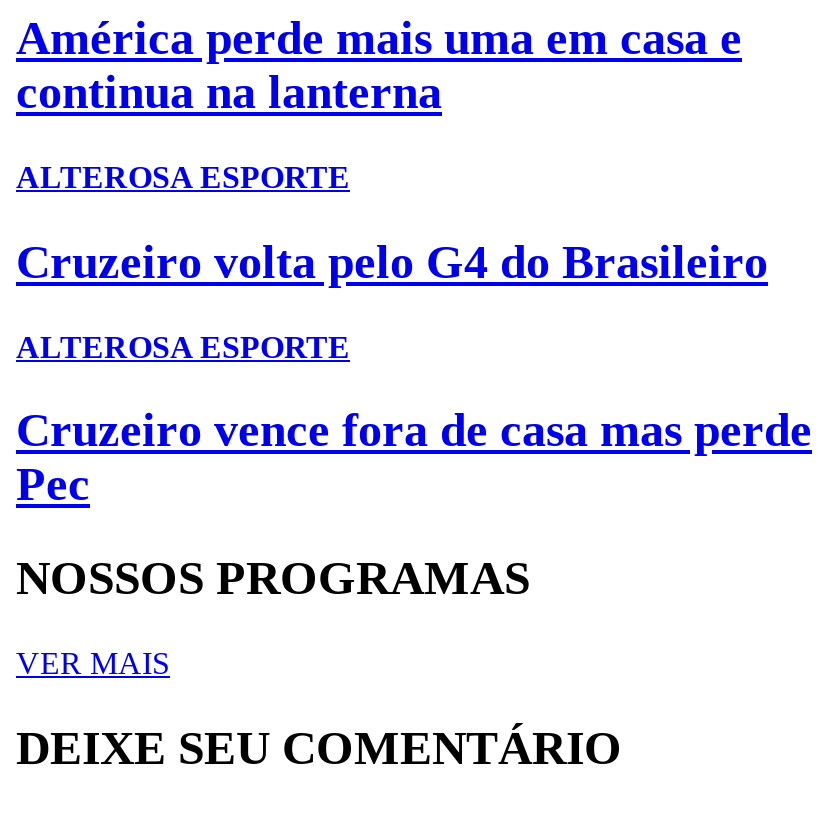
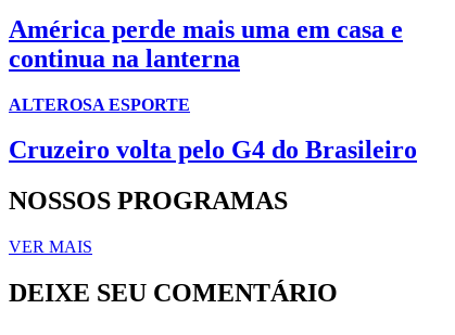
- ALTEROSA ESPORTE
- Cruzeiro vence fora de casa mas perde
- Pec
